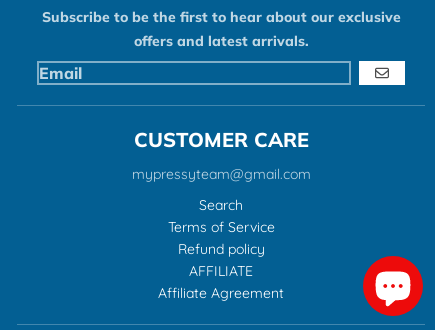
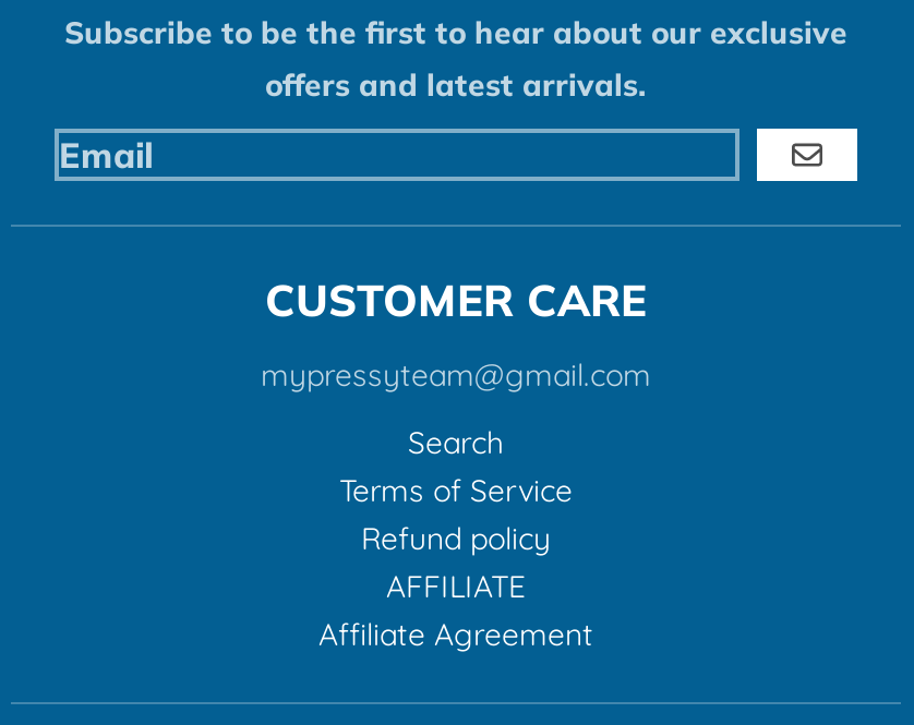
- [image]
